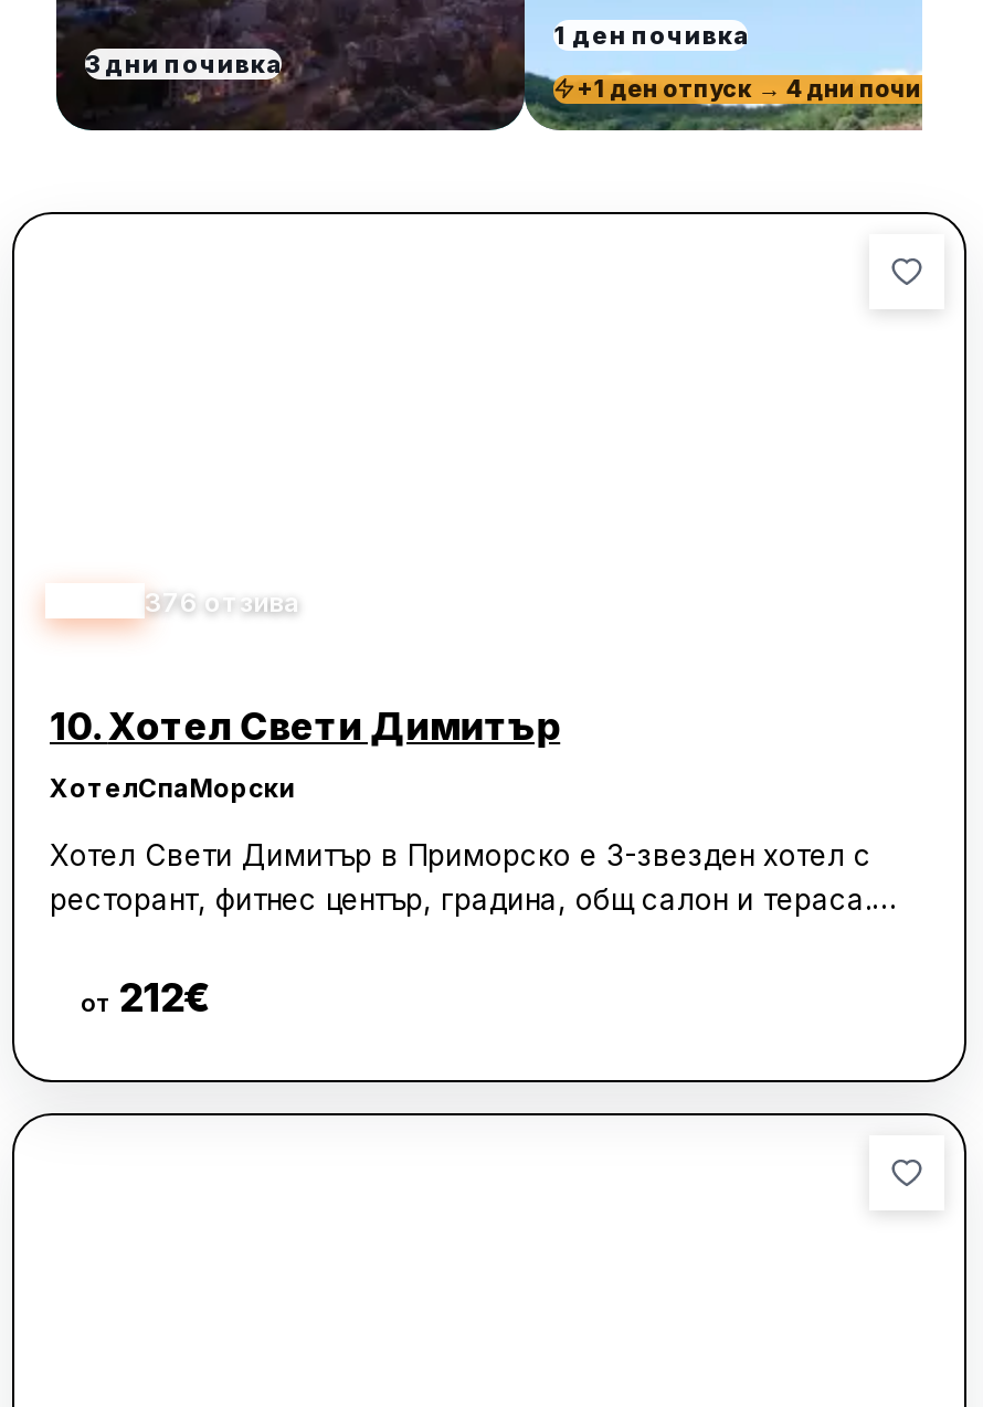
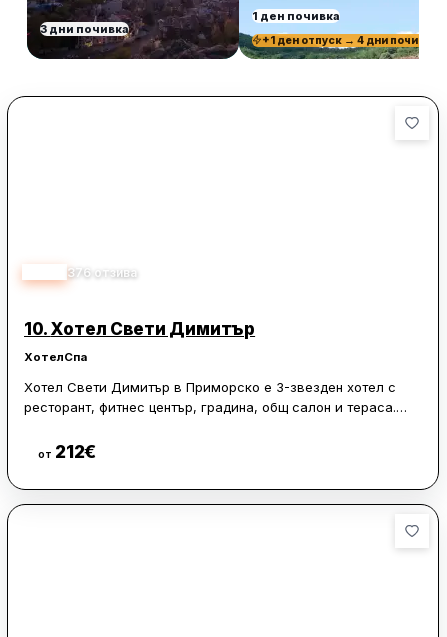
- ХотелСпаМорски
+ ХотелСпа
